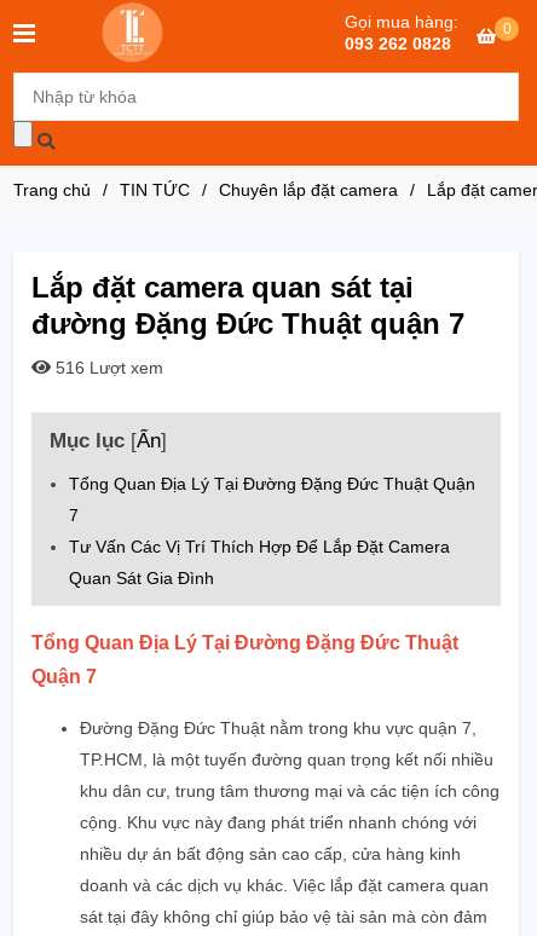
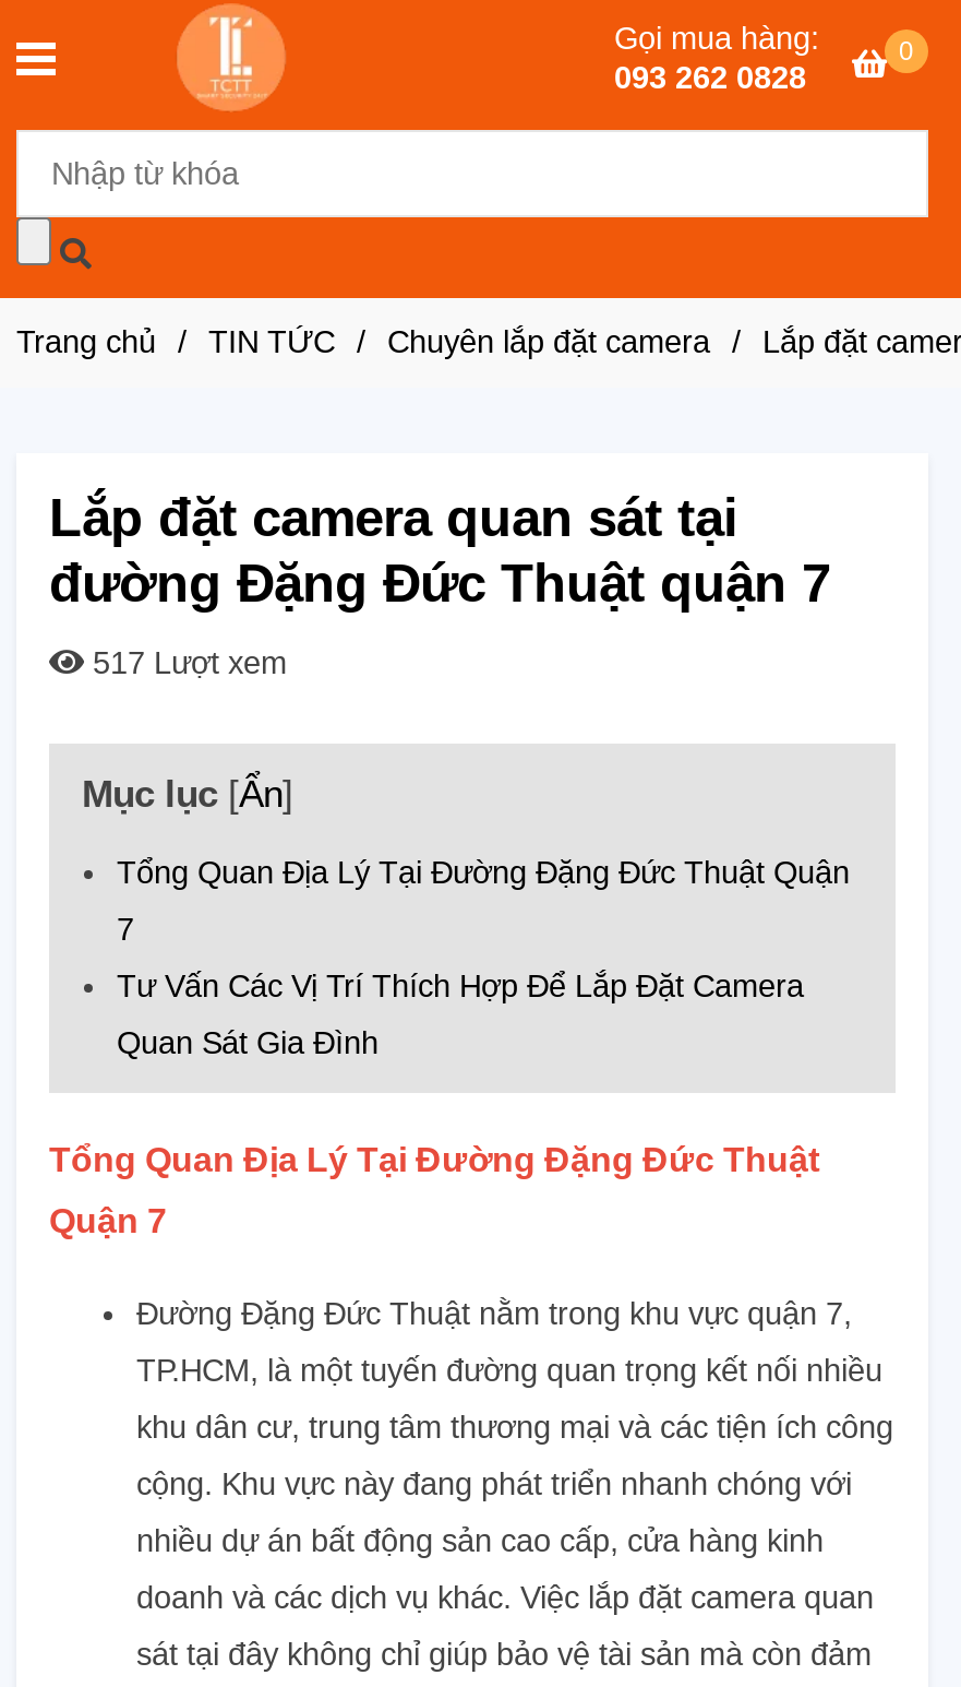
- 516 Lượt xem
+ 517 Lượt xem
